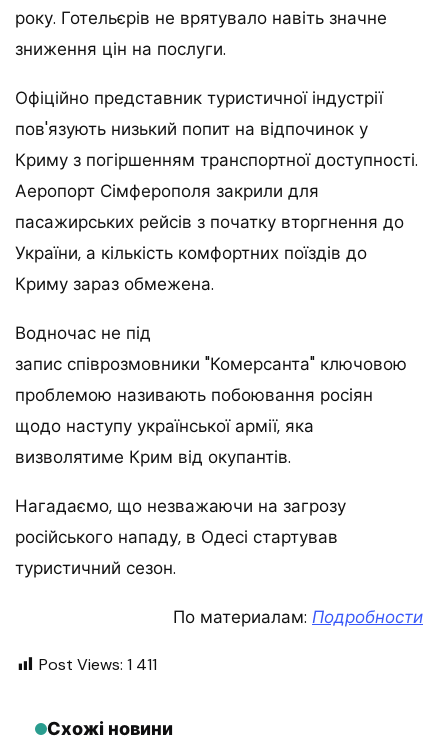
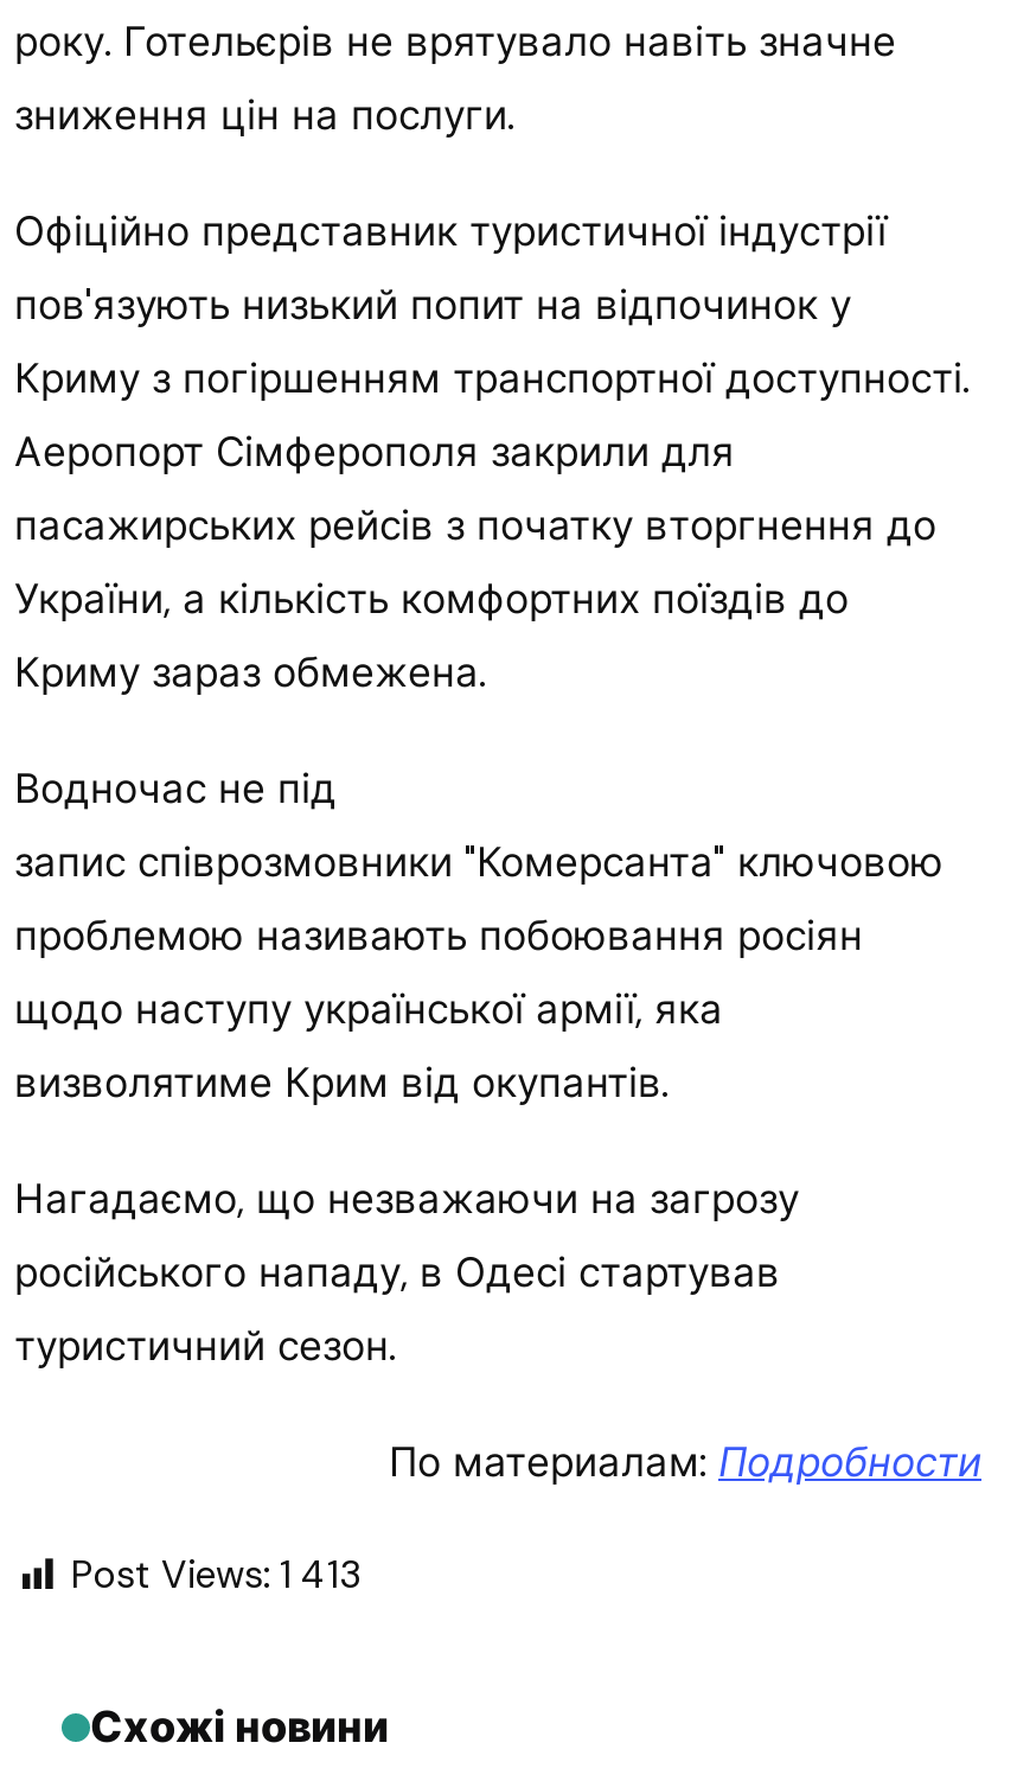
- Post Views: 1 411
+ Post Views: 1 413
